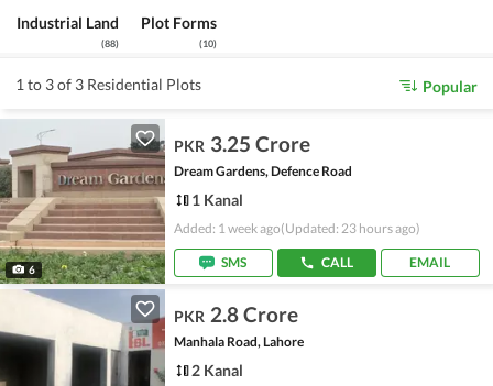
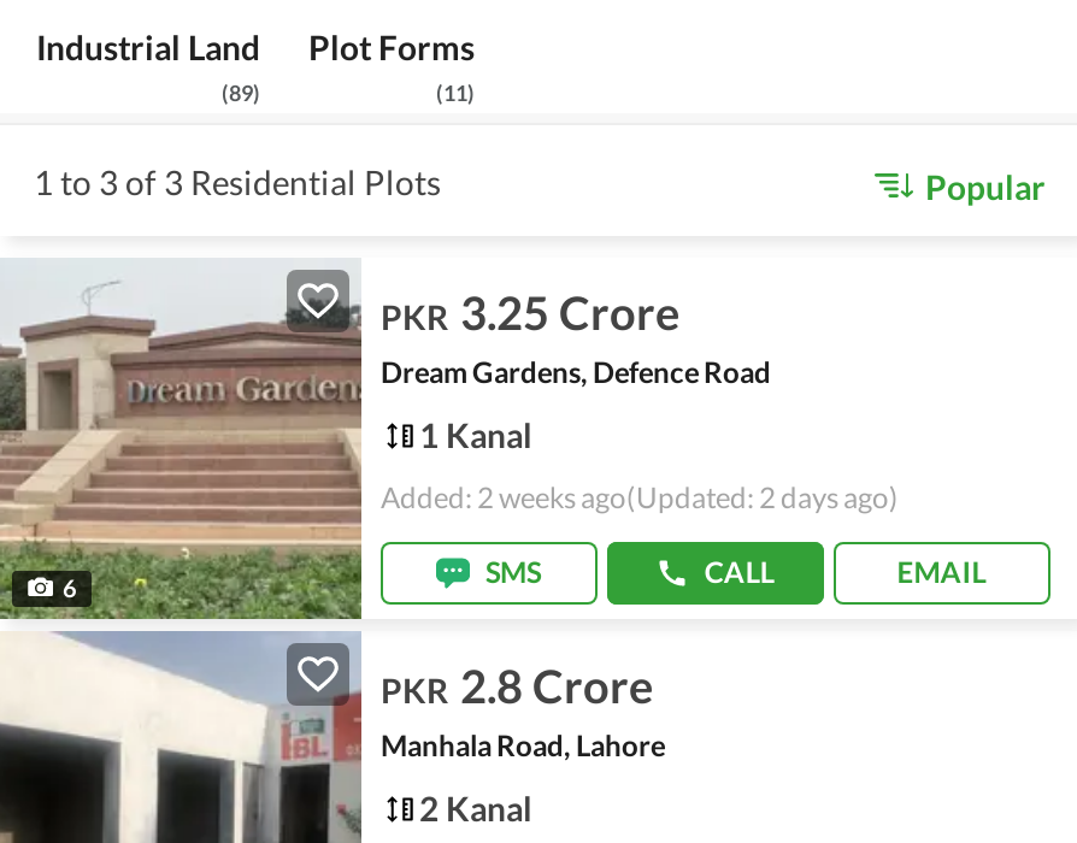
- (88)
+ (89)

- (10)
+ (11)

- Added: 1 week ago(Updated: 23 hours ago)
+ Added: 2 weeks ago(Updated: 2 days ago)
